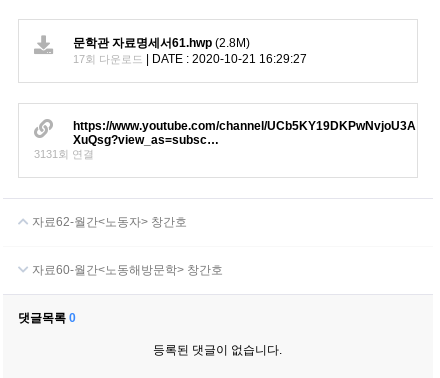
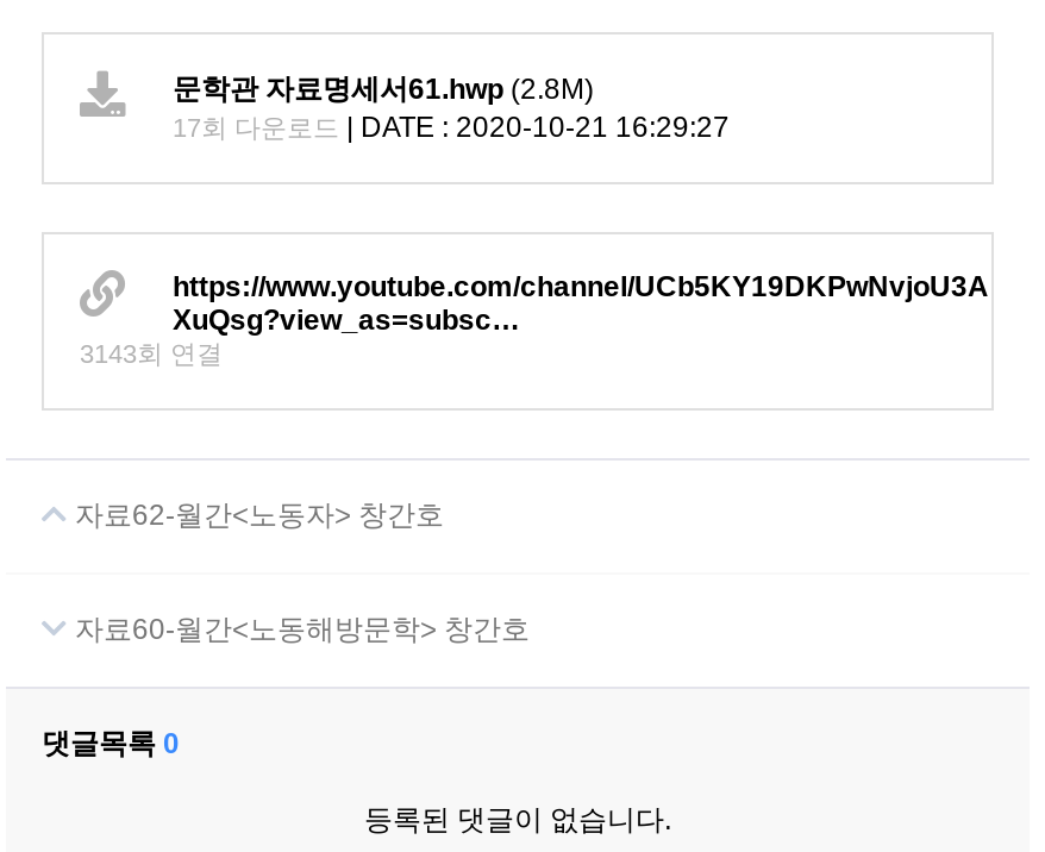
- 3131회 연결
+ 3143회 연결
